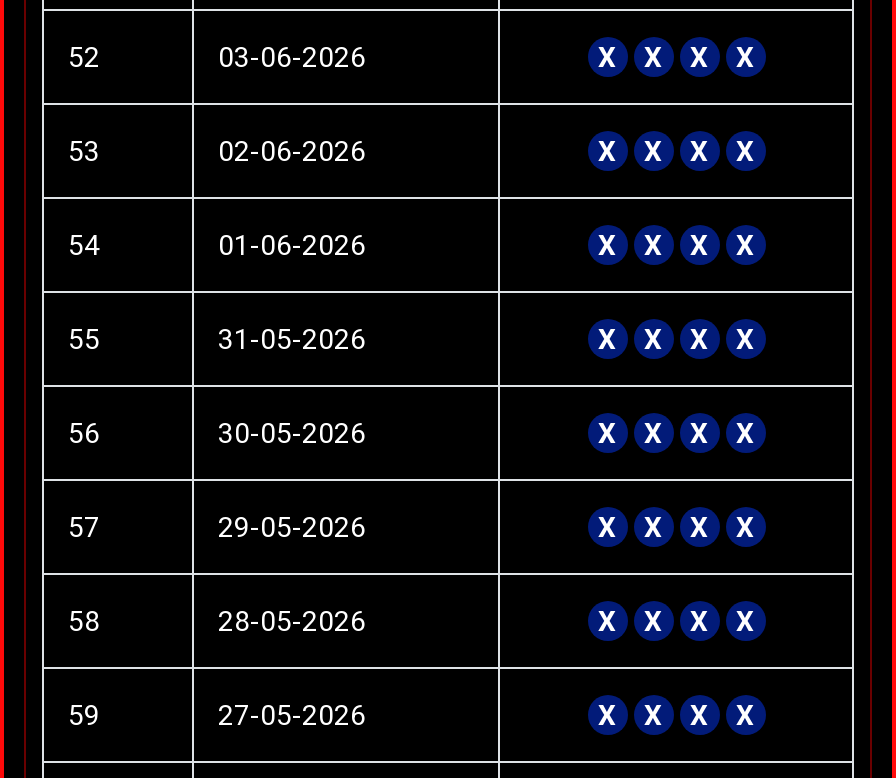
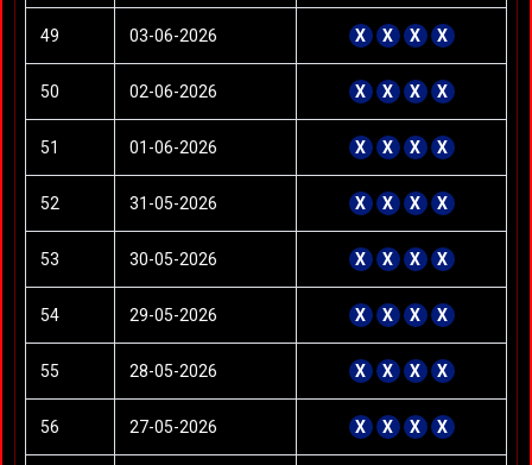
- 52
+ 49

- 53
+ 50

- 54
+ 51

- 55
+ 52

- 56
+ 53

- 57
+ 54

- 58
+ 55

- 59
+ 56
